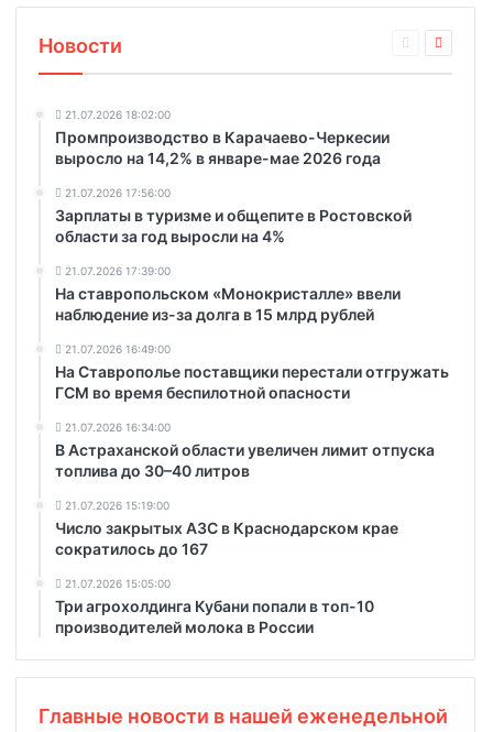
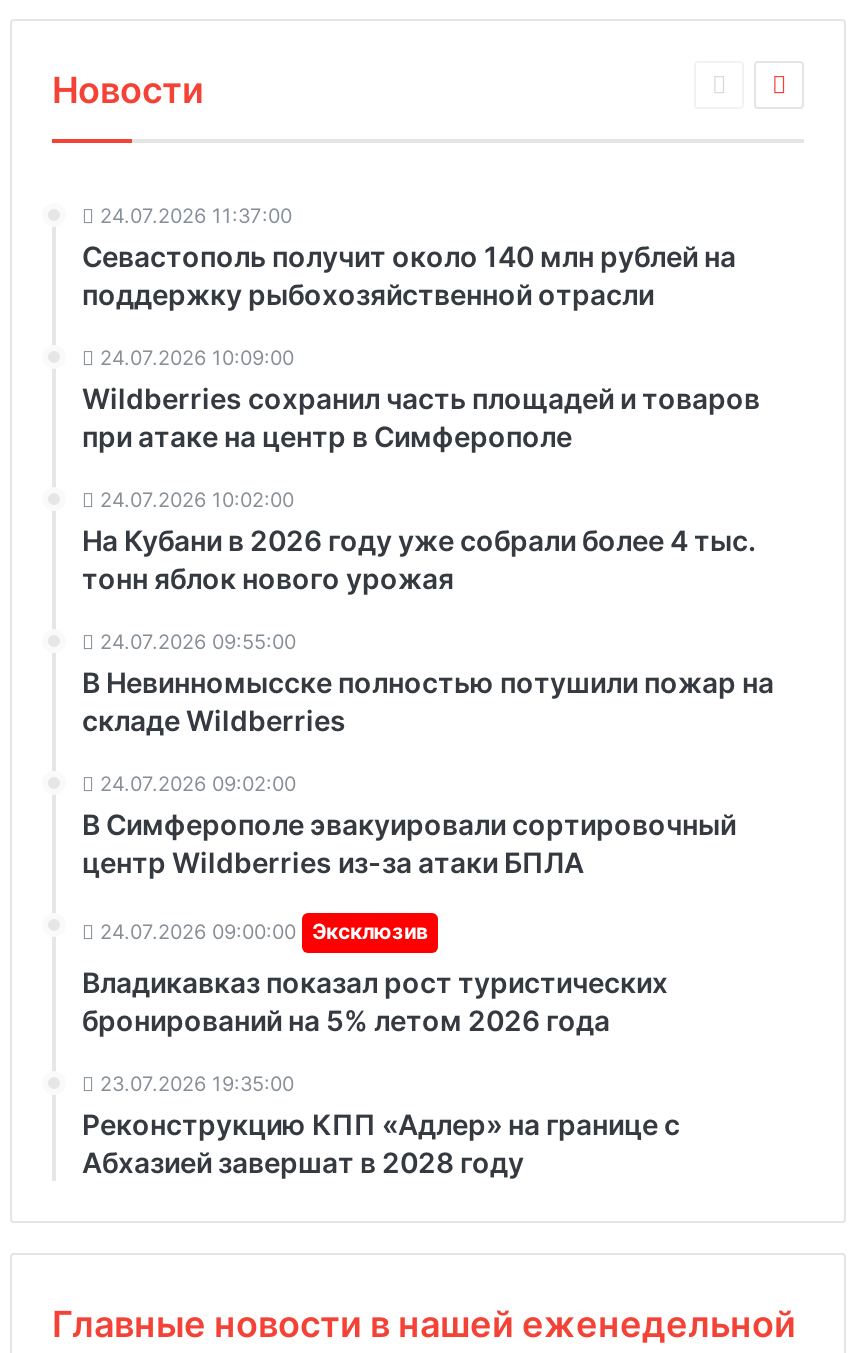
- 21.07.2026 18:02:00
- Промпроизводство в Карачаево-Черкесии
- выросло на 14,2% в январе-мае 2026 года
- 21.07.2026 17:56:00
- Зарплаты в туризме и общепите в Ростовской
- области за год выросли на 4%
- 21.07.2026 17:39:00
- На ставропольском «Монокристалле» ввели
- наблюдение из-за долга в 15 млрд рублей
- 21.07.2026 16:49:00
- На Ставрополье поставщики перестали отгружать
- ГСМ во время беспилотной опасности
- 21.07.2026 16:34:00
- В Астраханской области увеличен лимит отпуска
- топлива до 30–40 литров
- 21.07.2026 15:19:00
- Число закрытых АЗС в Краснодарском крае
- сократилось до 167
- 21.07.2026 15:05:00
- Три агрохолдинга Кубани попали в топ-10
- производителей молока в России
+ 24.07.2026 11:37:00
+ Севастополь получит около 140 млн рублей на
+ поддержку рыбохозяйственной отрасли
+ 24.07.2026 10:09:00
+ Wildberries сохранил часть площадей и товаров
+ при атаке на центр в Симферополе
+ 24.07.2026 10:02:00
+ На Кубани в 2026 году уже собрали более 4 тыс.
+ тонн яблок нового урожая
+ 24.07.2026 09:55:00
+ В Невинномысске полностью потушили пожар на
+ складе Wildberries
+ 24.07.2026 09:02:00
+ В Симферополе эвакуировали сортировочный
+ центр Wildberries из-за атаки БПЛА
+ 24.07.2026 09:00:00
+ Эксклюзив
+ Владикавказ показал рост туристических
+ бронирований на 5% летом 2026 года
+ 23.07.2026 19:35:00
+ Реконструкцию КПП «Адлер» на границе с
+ Абхазией завершат в 2028 году
